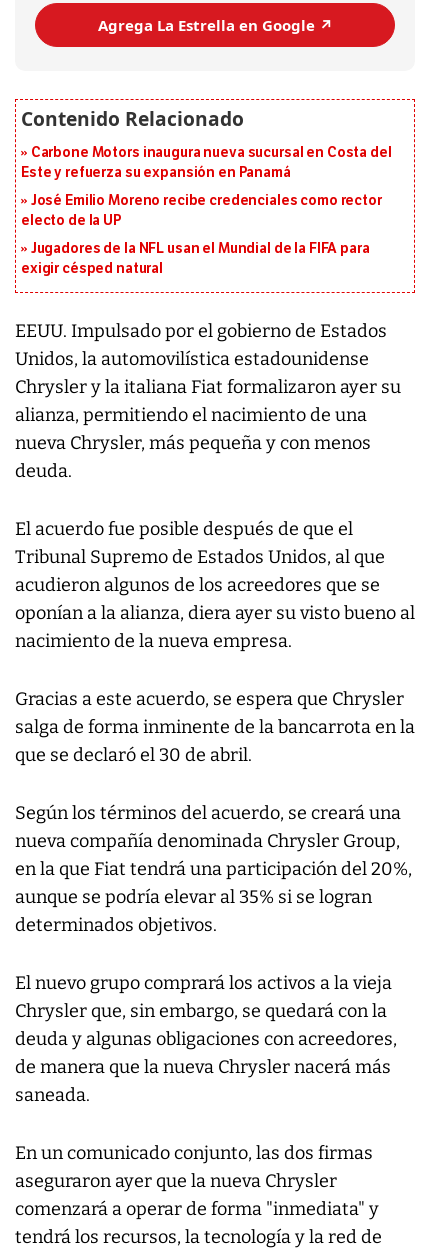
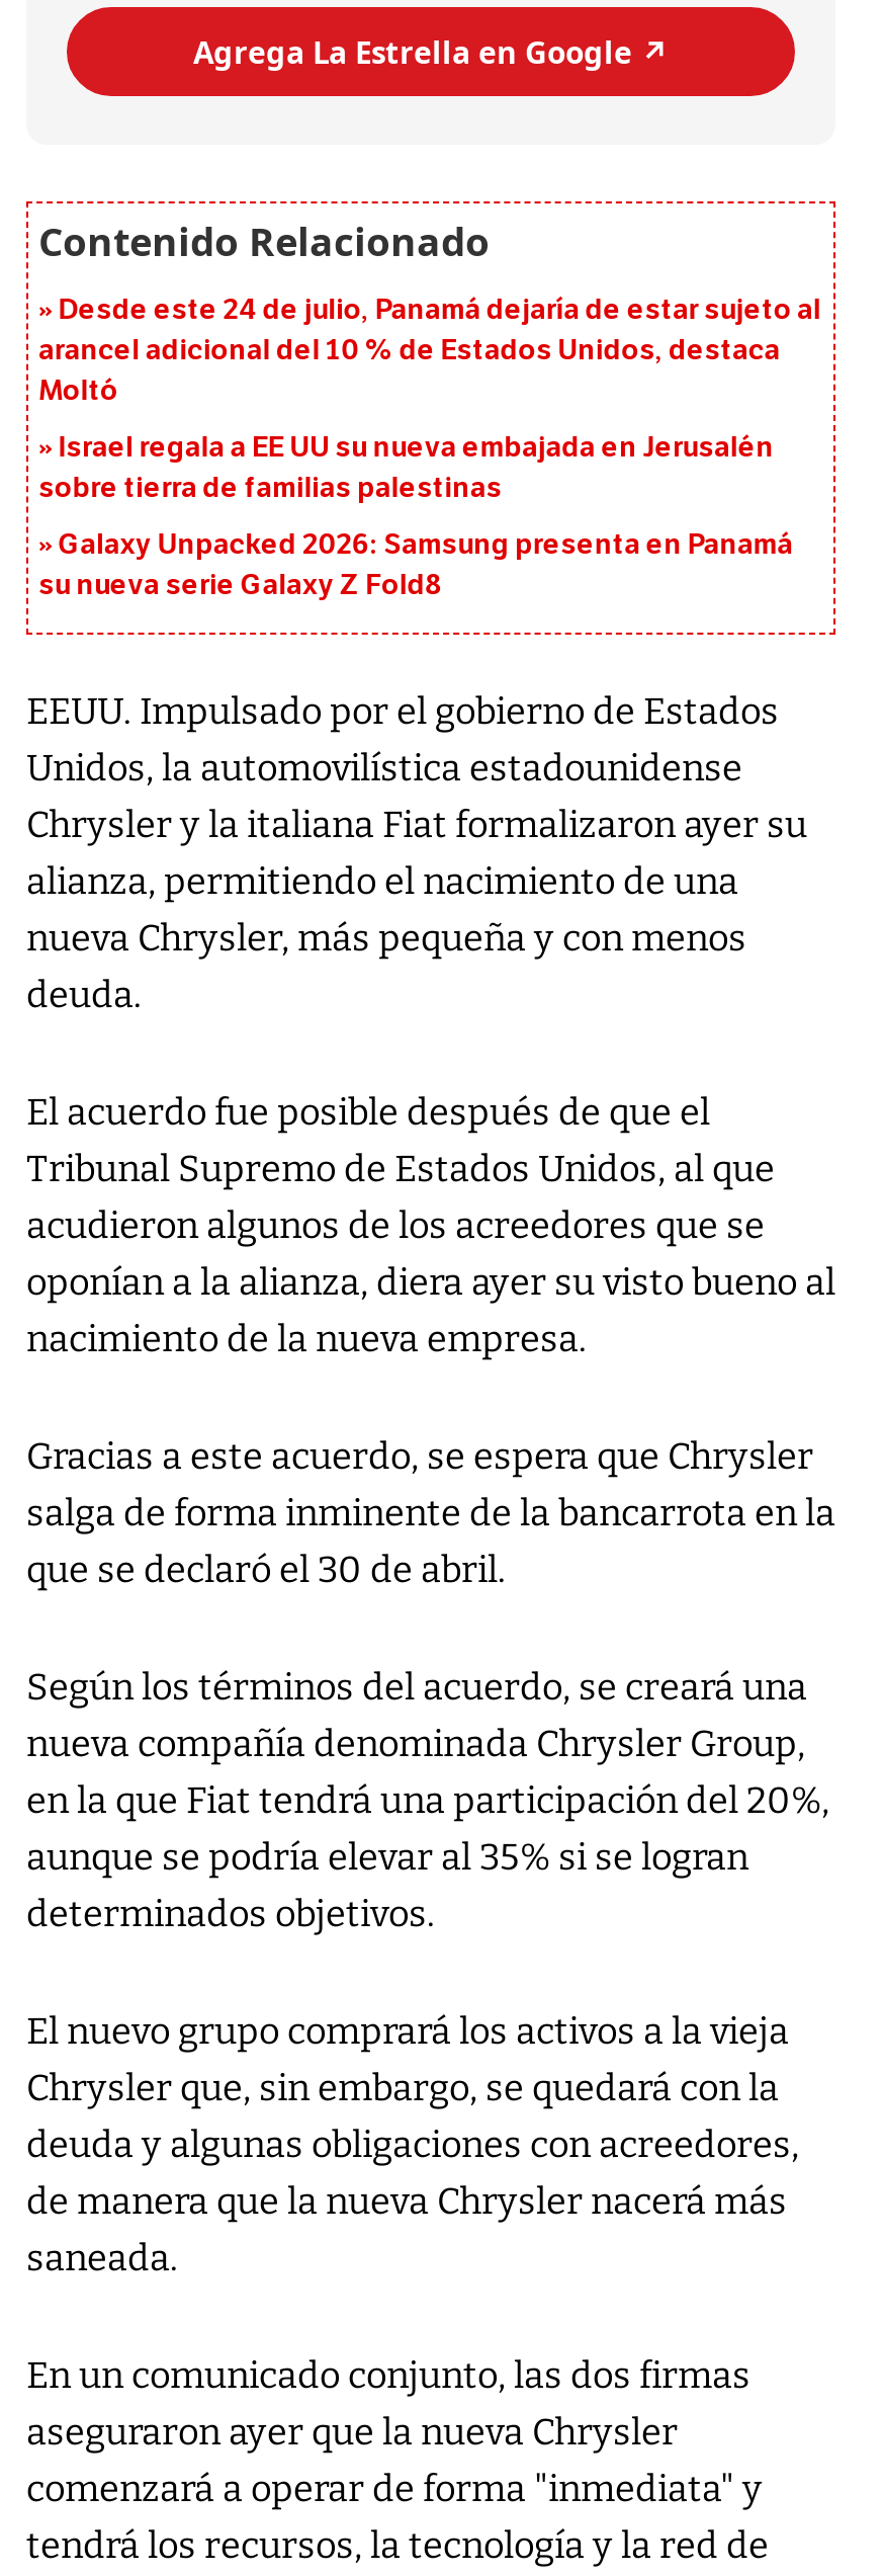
- Carbone Motors inaugura nueva sucursal en Costa del
- Este y refuerza su expansión en Panamá
+ Desde este 24 de julio, Panamá dejaría de estar sujeto al
+ arancel adicional del 10 % de Estados Unidos, destaca
+ Moltó

- José Emilio Moreno recibe credenciales como rector
- electo de la UP
+ Israel regala a EE UU su nueva embajada en Jerusalén
+ sobre tierra de familias palestinas

- Jugadores de la NFL usan el Mundial de la FIFA para
- exigir césped natural
+ Galaxy Unpacked 2026: Samsung presenta en Panamá
+ su nueva serie Galaxy Z Fold8
